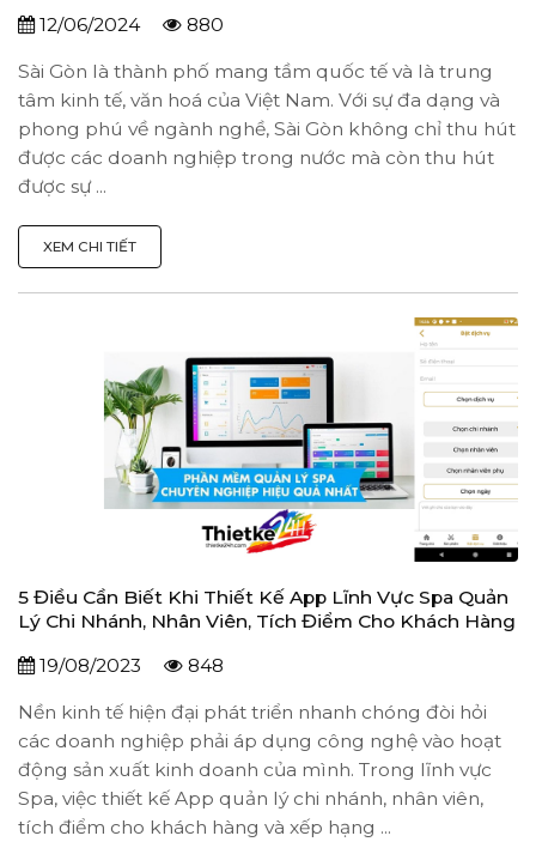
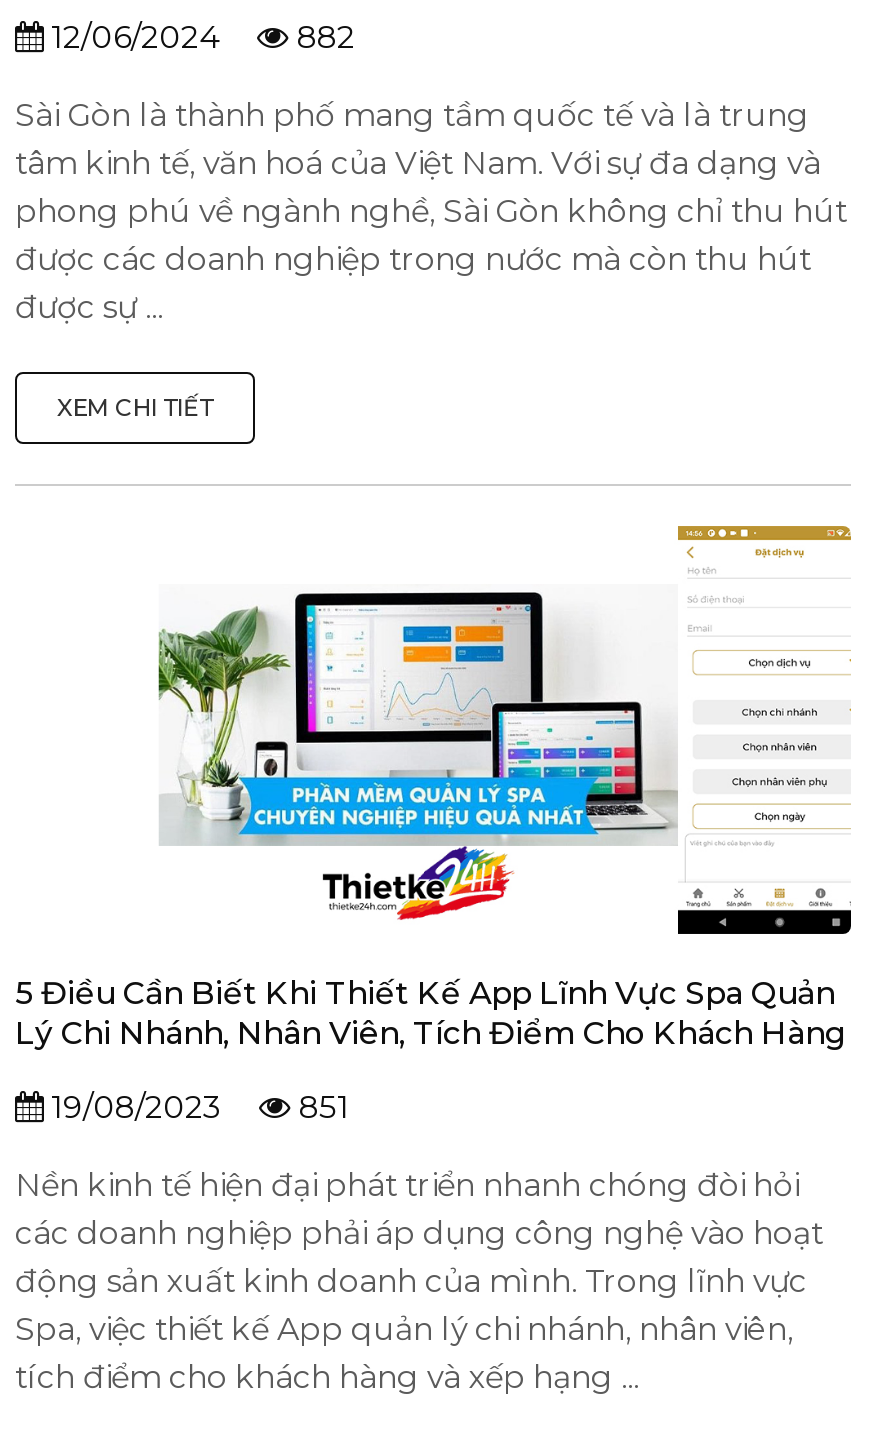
- 12/06/2024 880
+ 12/06/2024 882

- 19/08/2023 848
+ 19/08/2023 851
